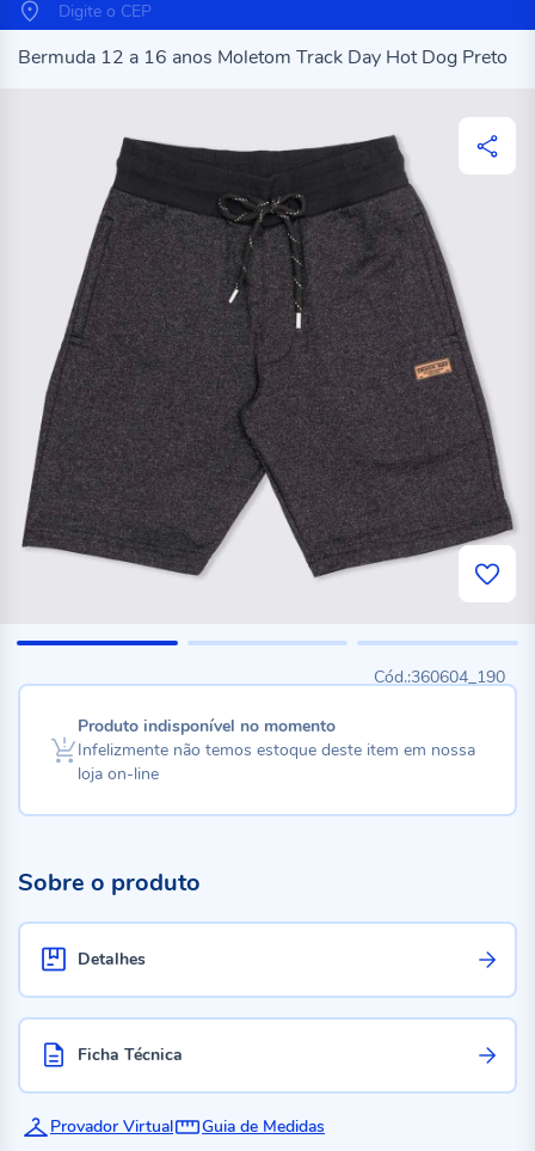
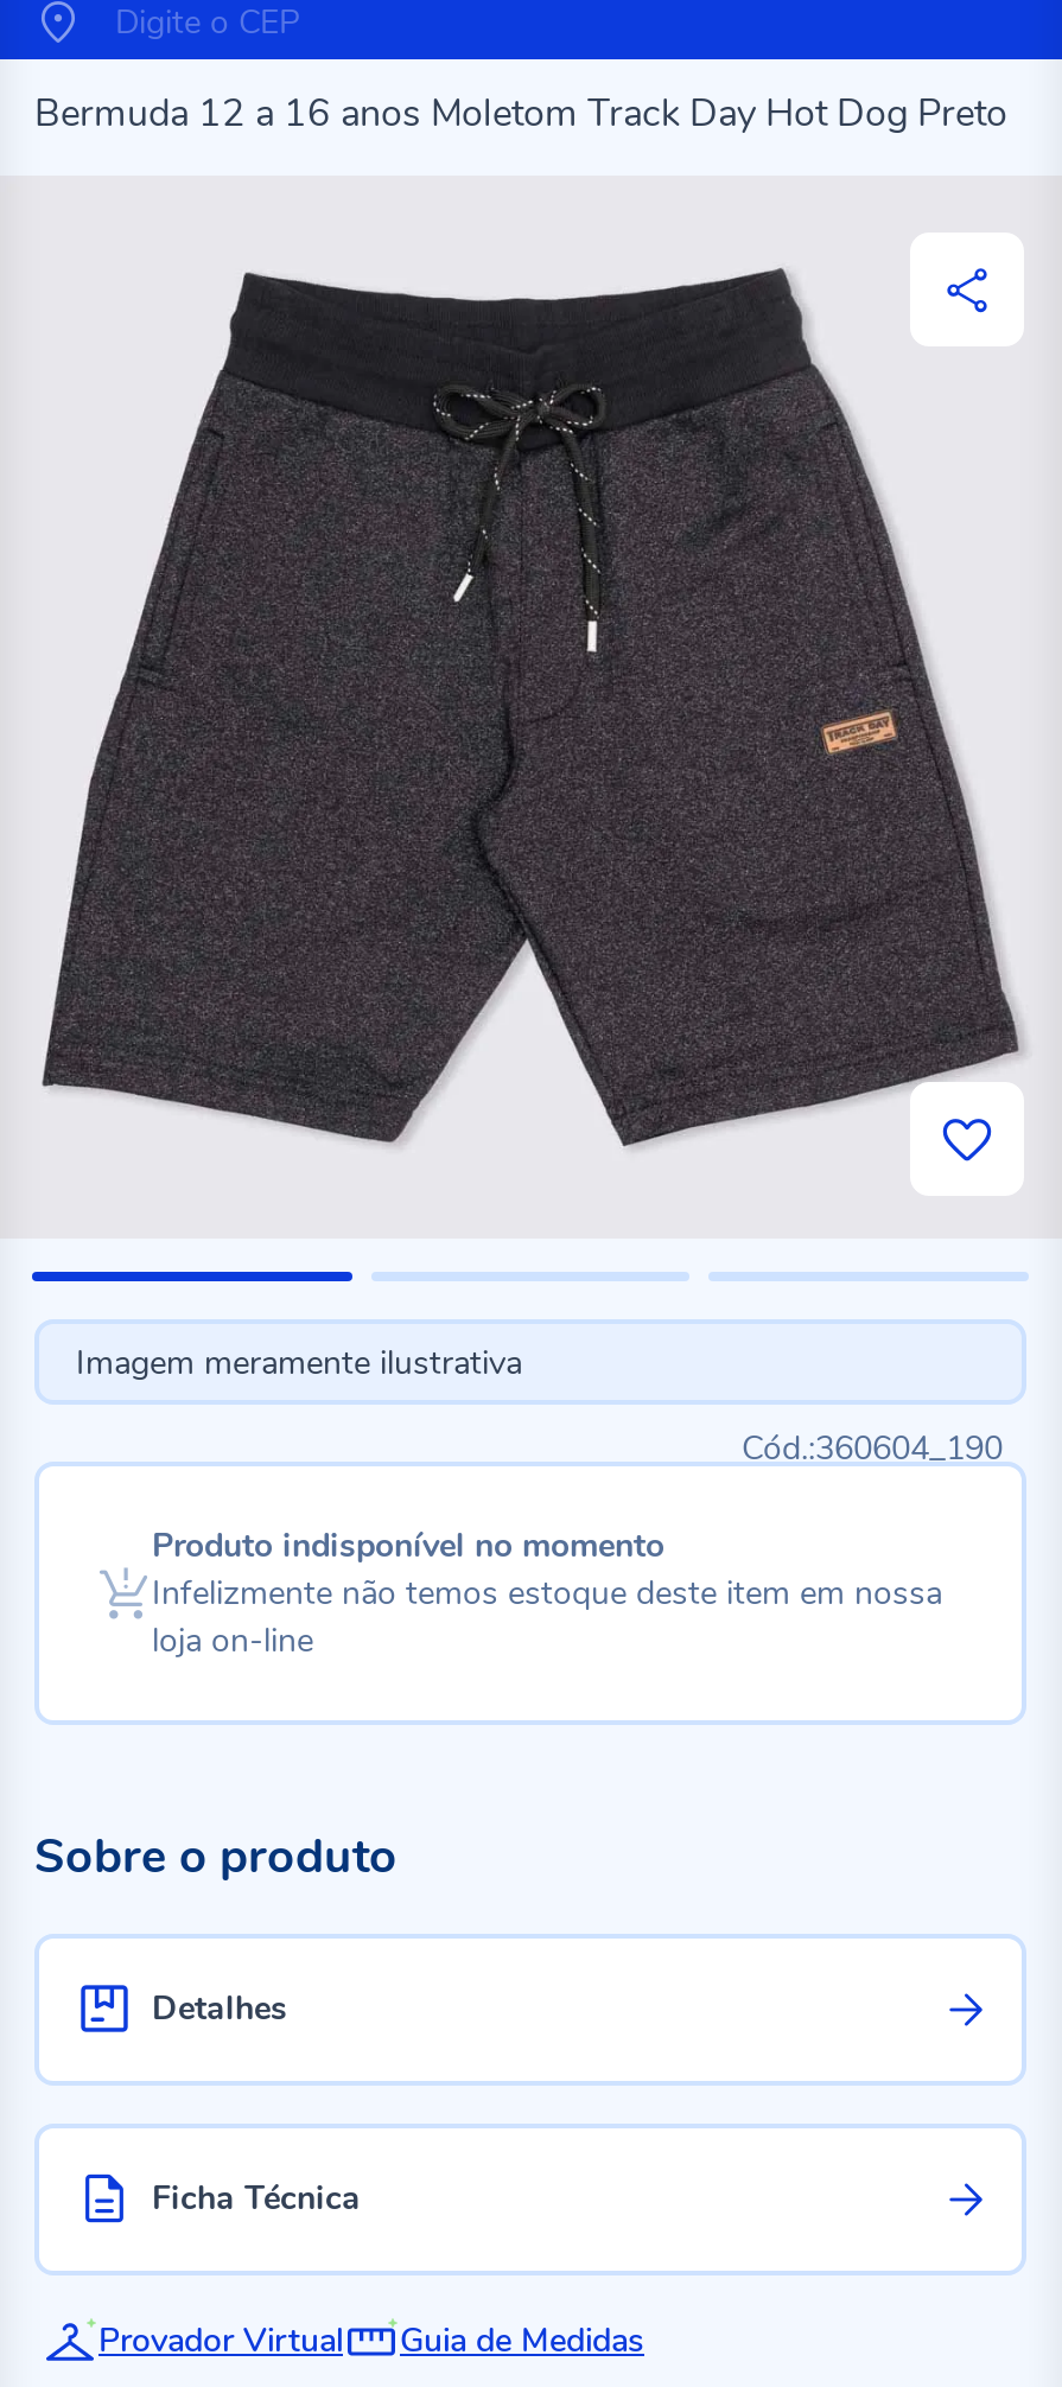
+ Imagem meramente ilustrativa
